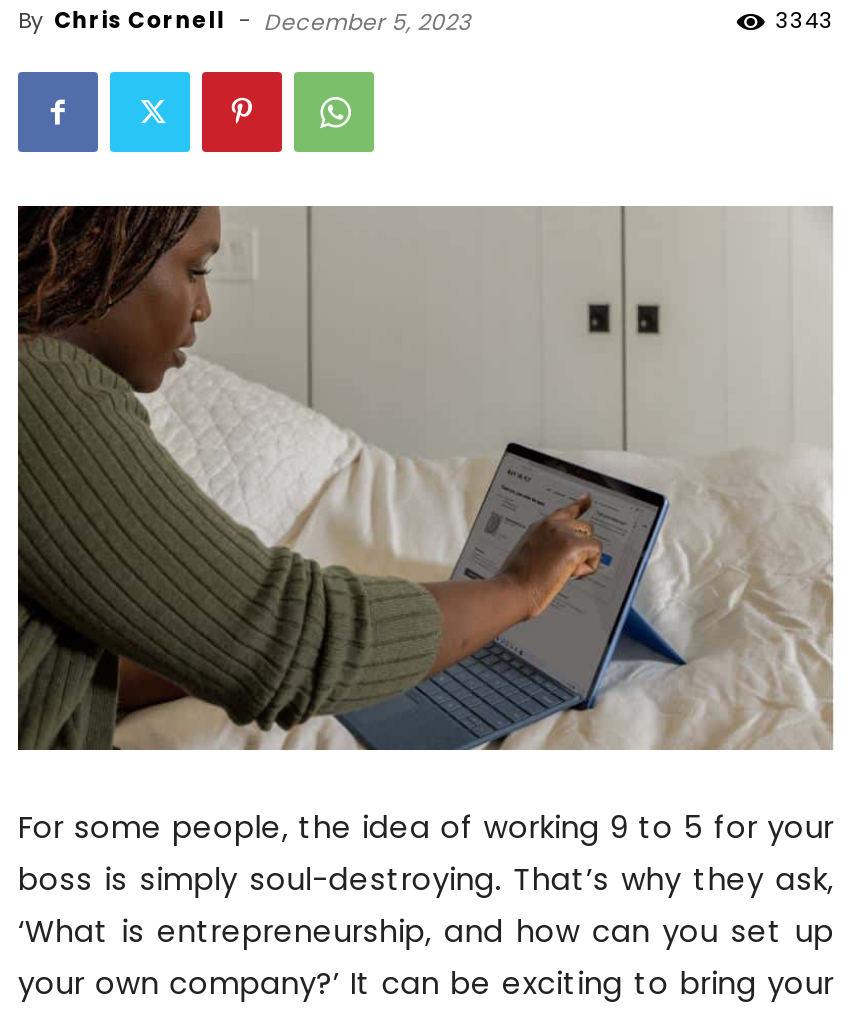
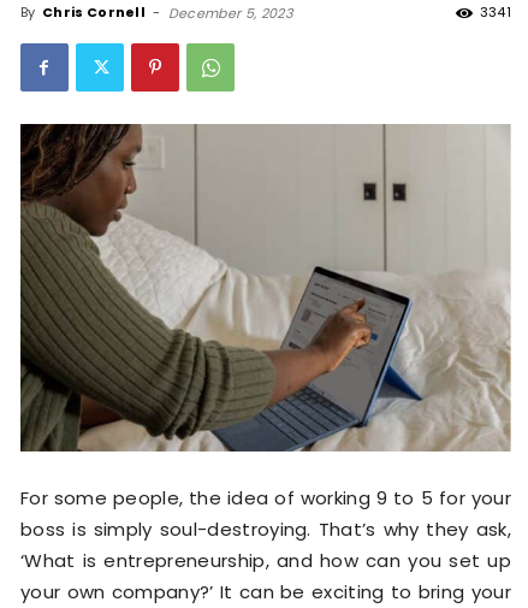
- 3343
+ 3341
